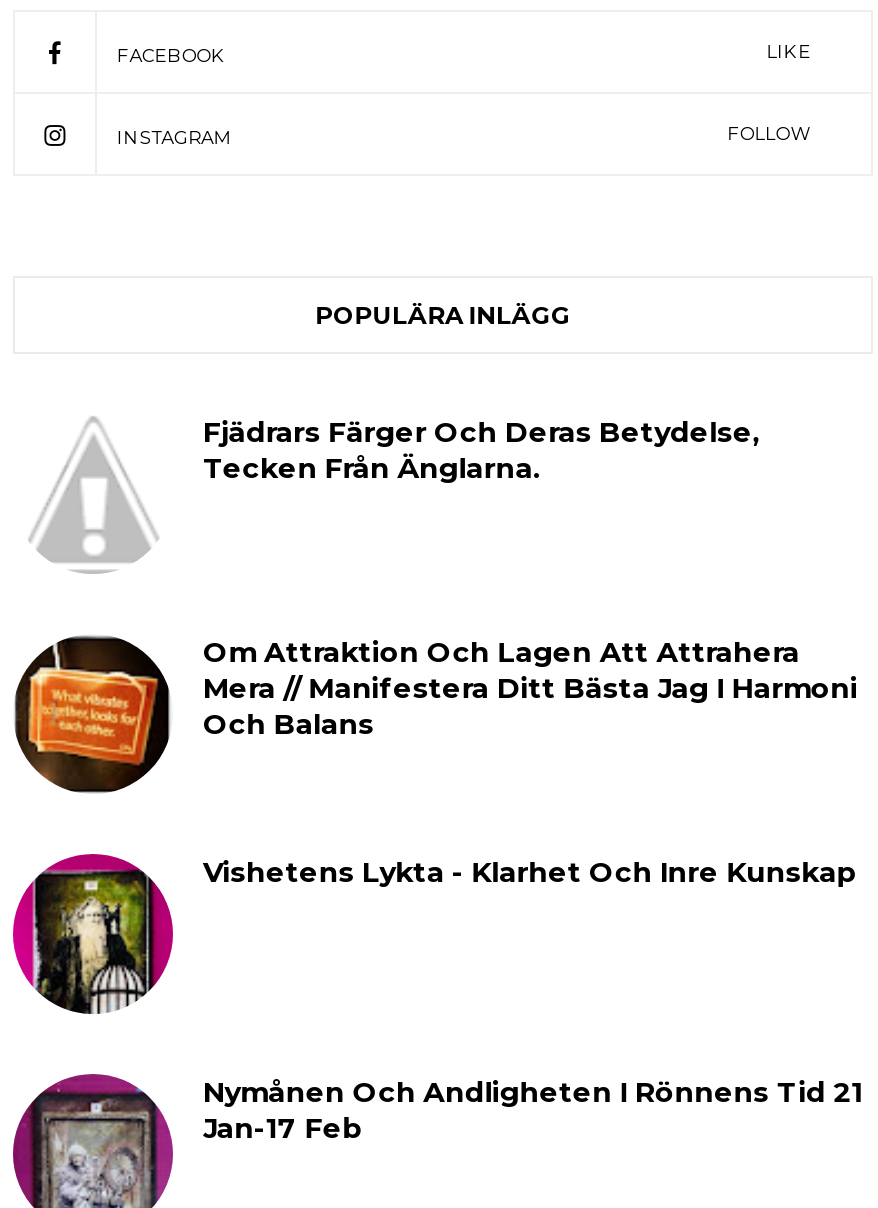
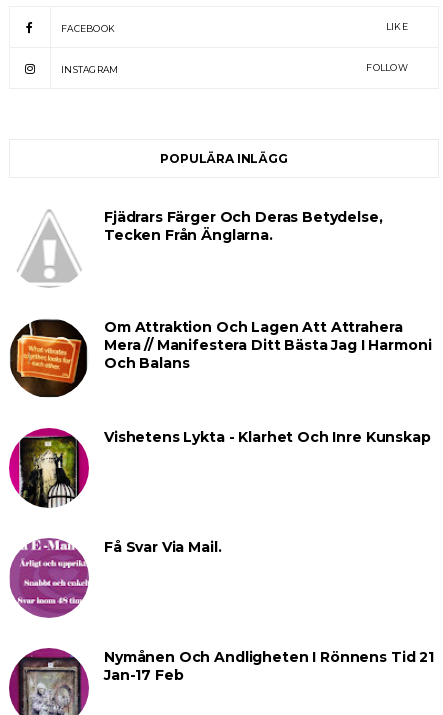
+ [image]
+ Få Svar Via Mail.
